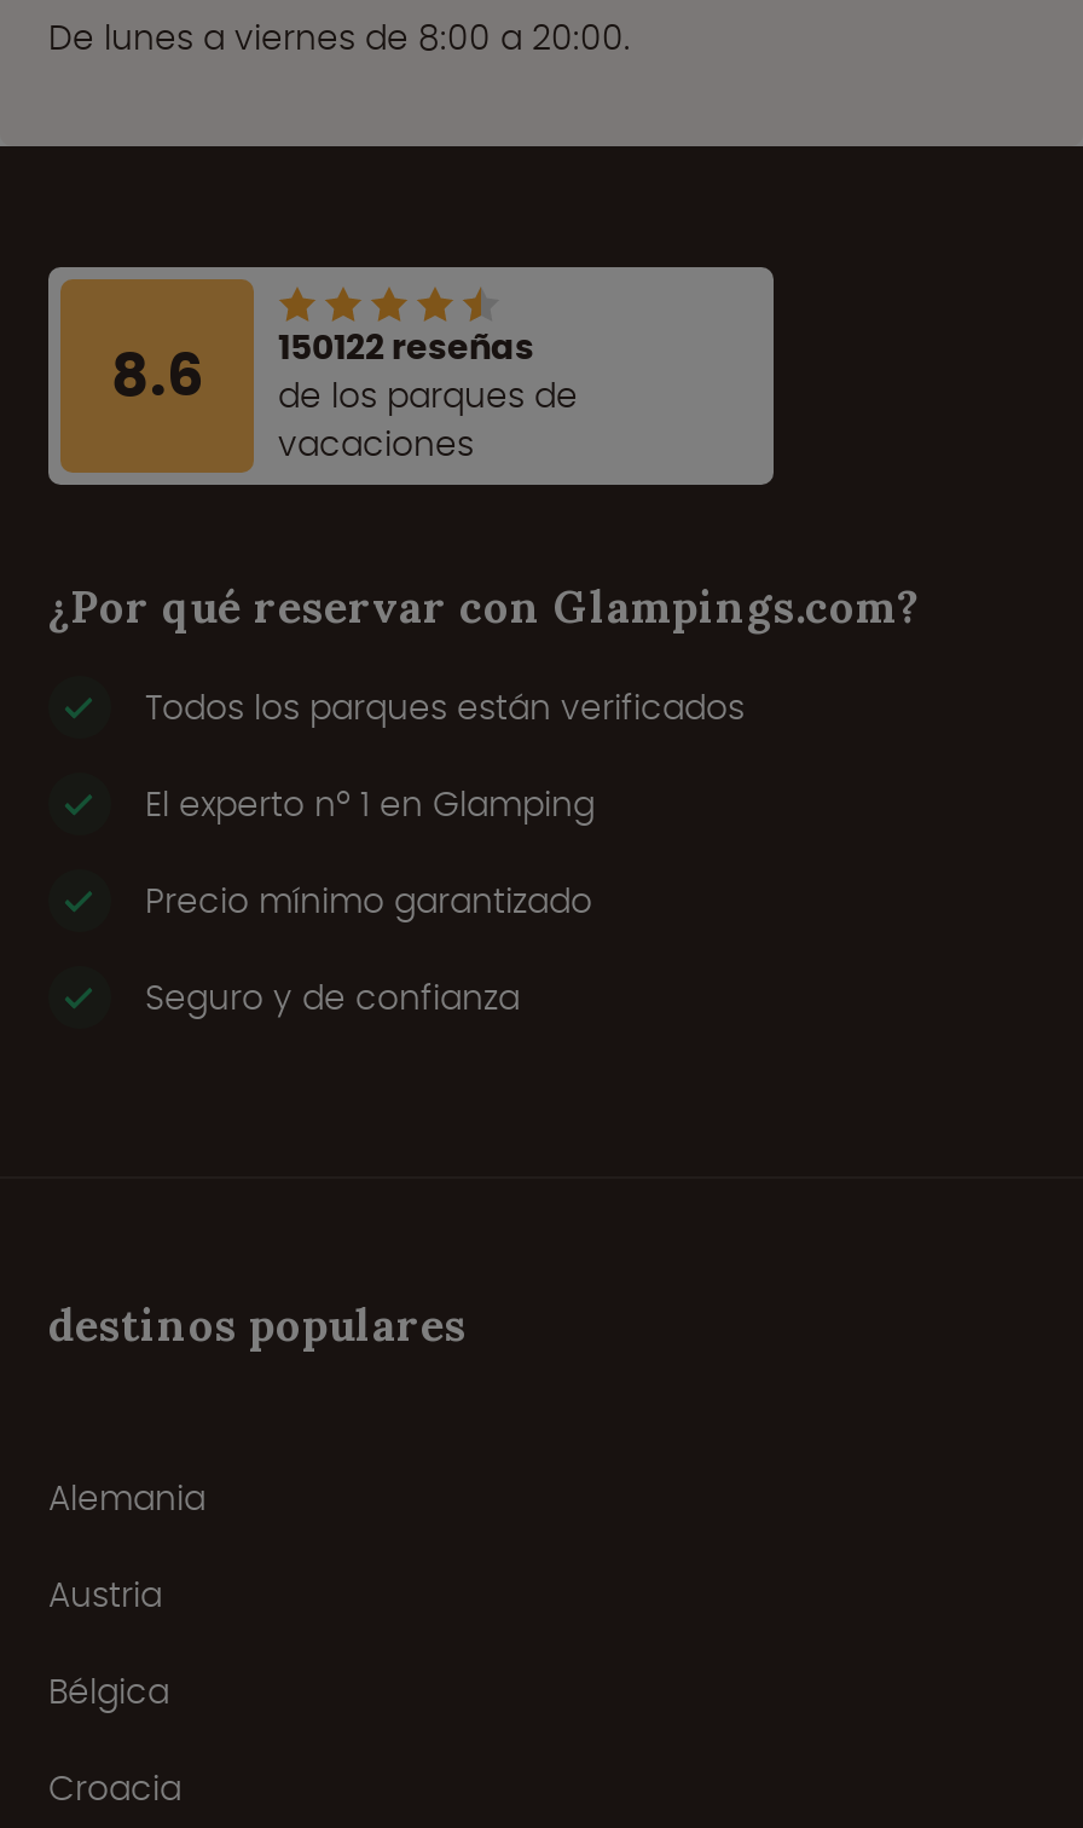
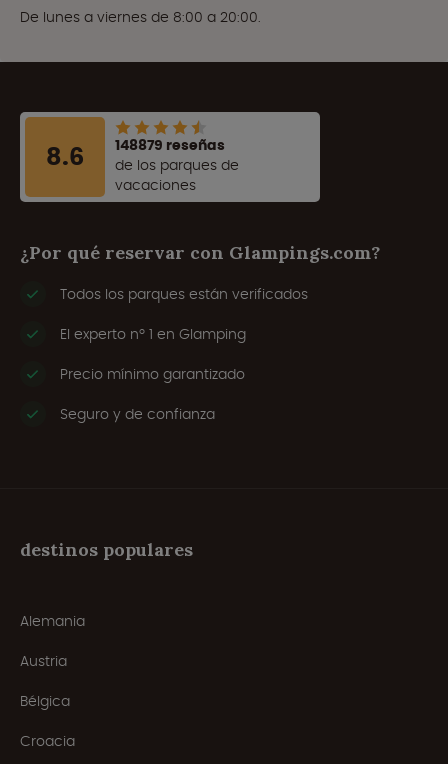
- 8.6 150122 reseñas de los parques de
+ 8.6 148879 reseñas de los parques de
